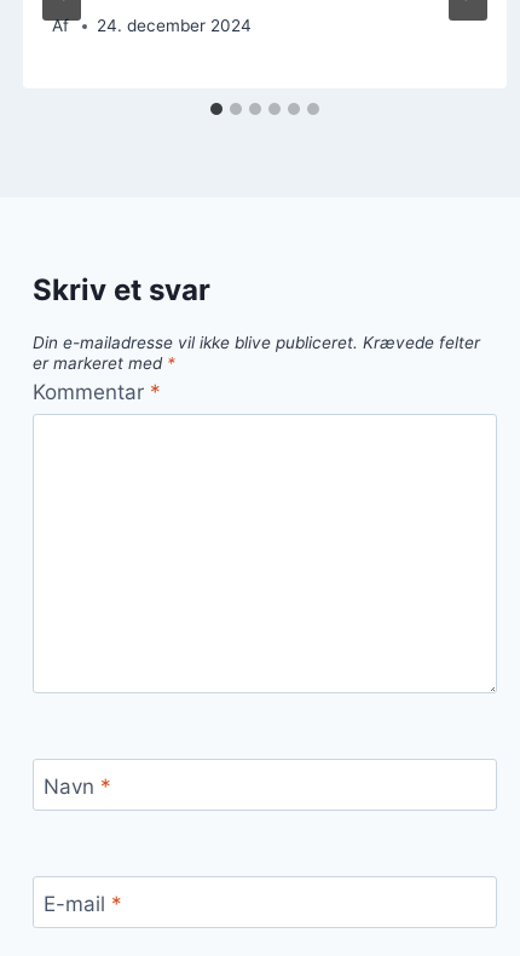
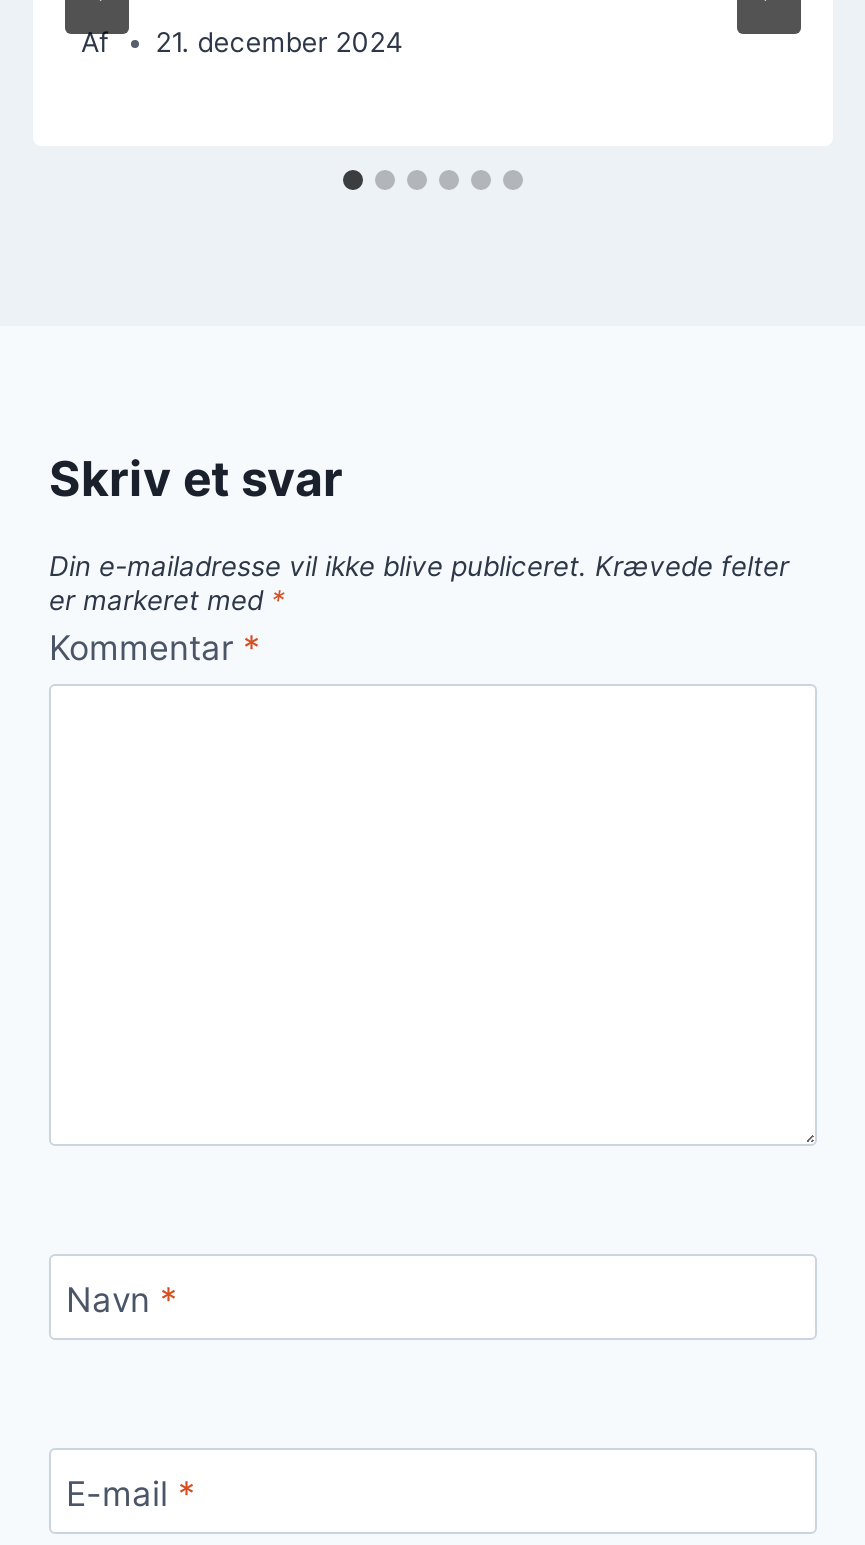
- 24. december 2024
+ 21. december 2024
